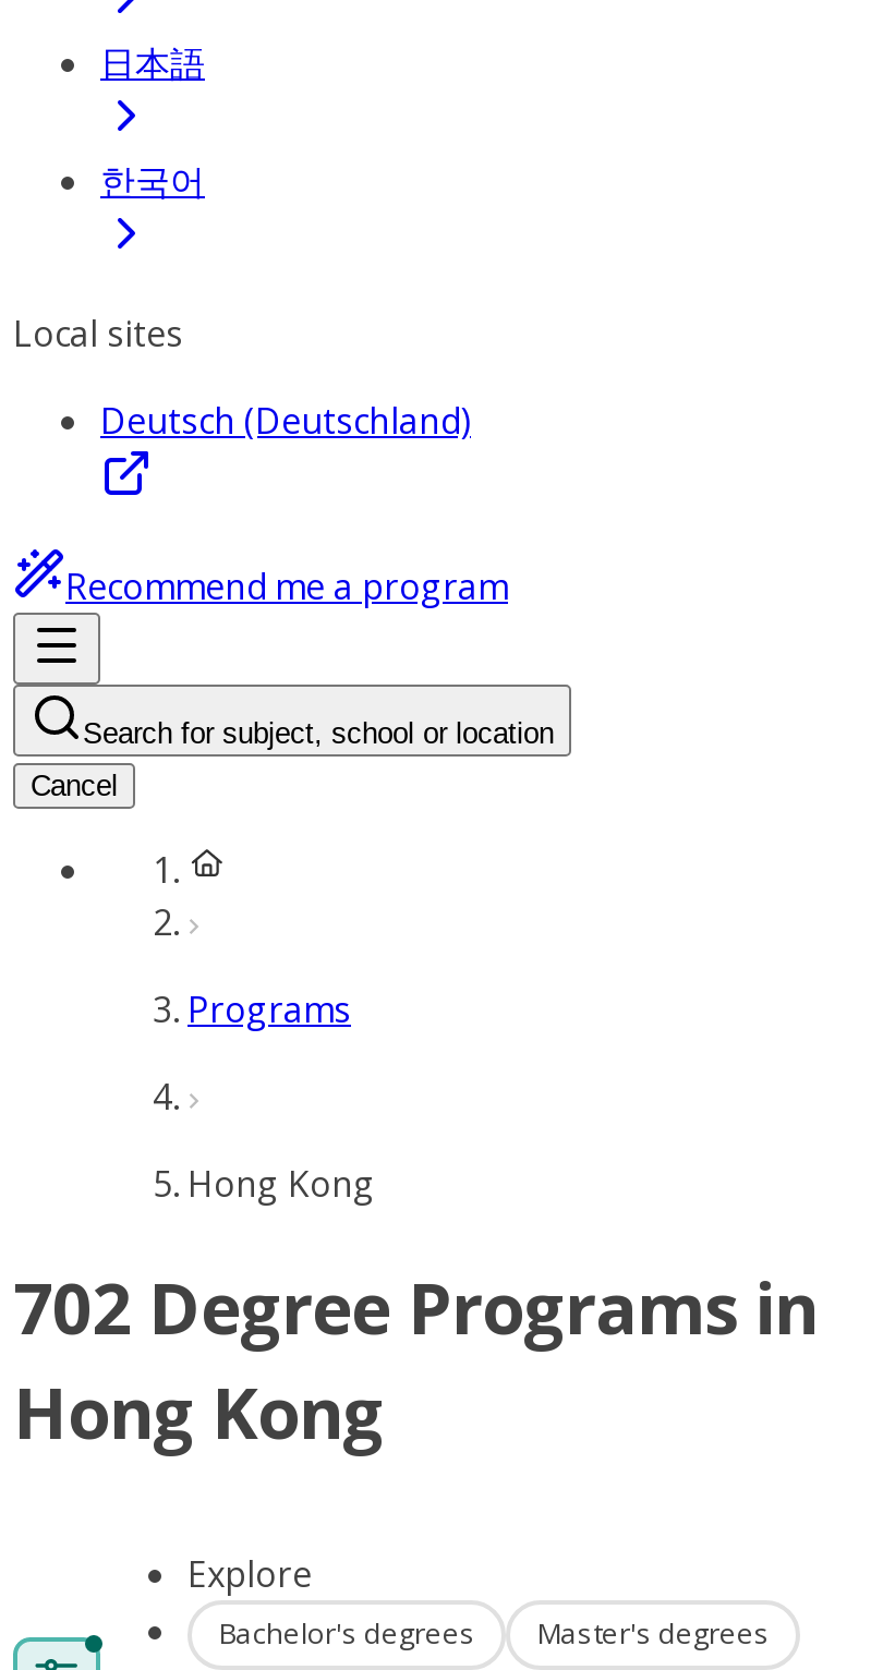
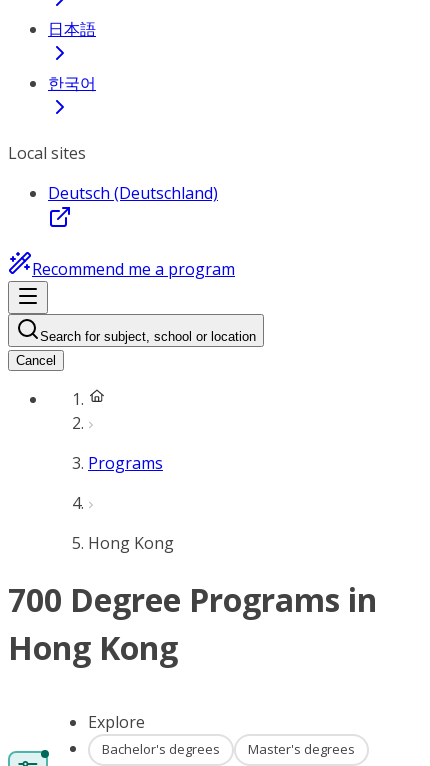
- 702 Degree Programs in
+ 700 Degree Programs in
